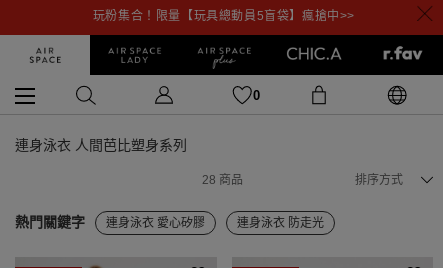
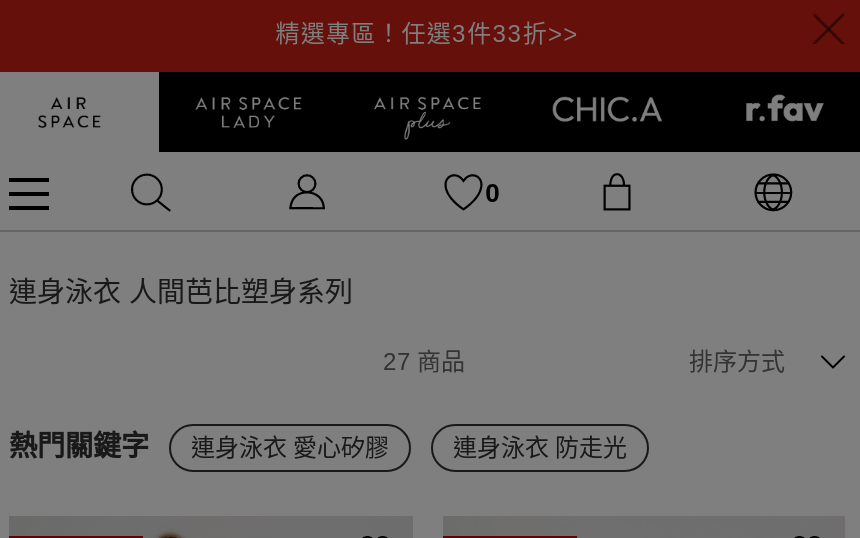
- 玩粉集合！限量【玩具總動員5盲袋】瘋搶中>>
+ 精選專區！任選3件33折>>

- 28商品
+ 27商品
